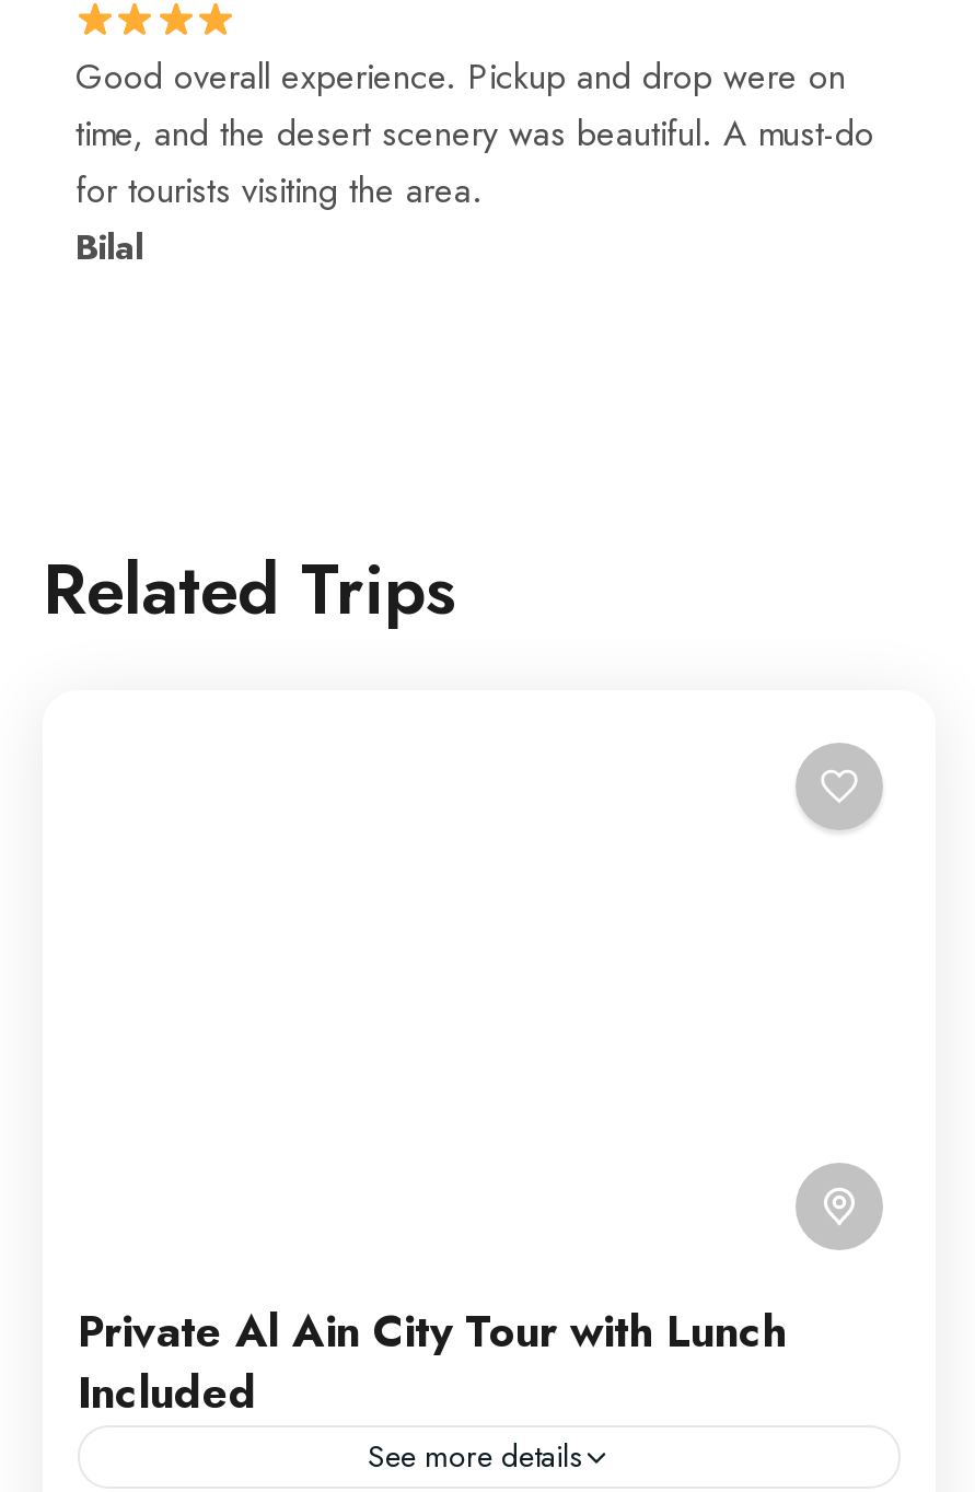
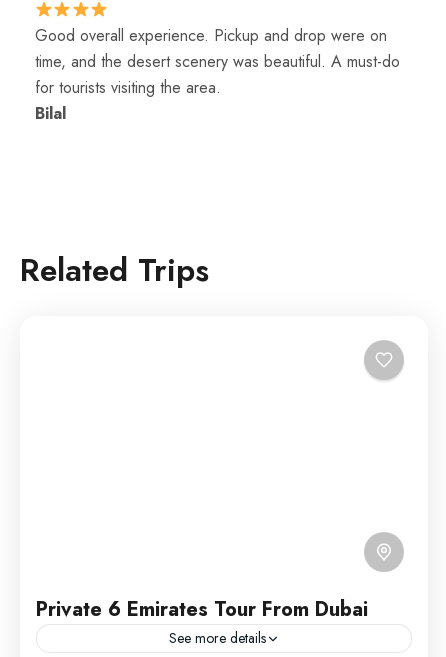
- Private Al Ain City Tour with Lunch
- Included
+ Private 6 Emirates Tour From Dubai
